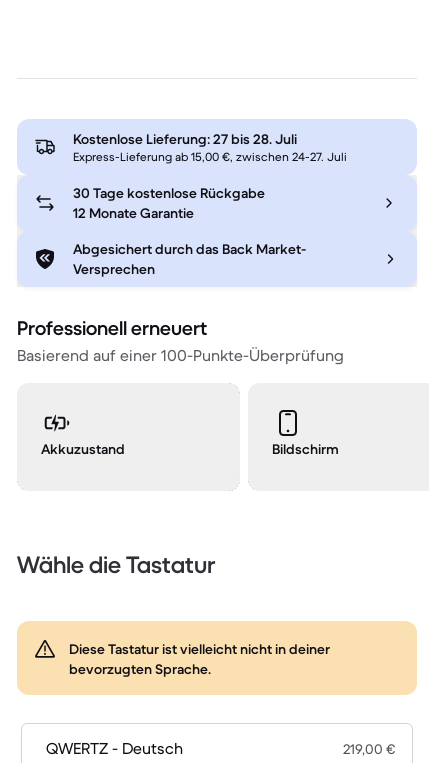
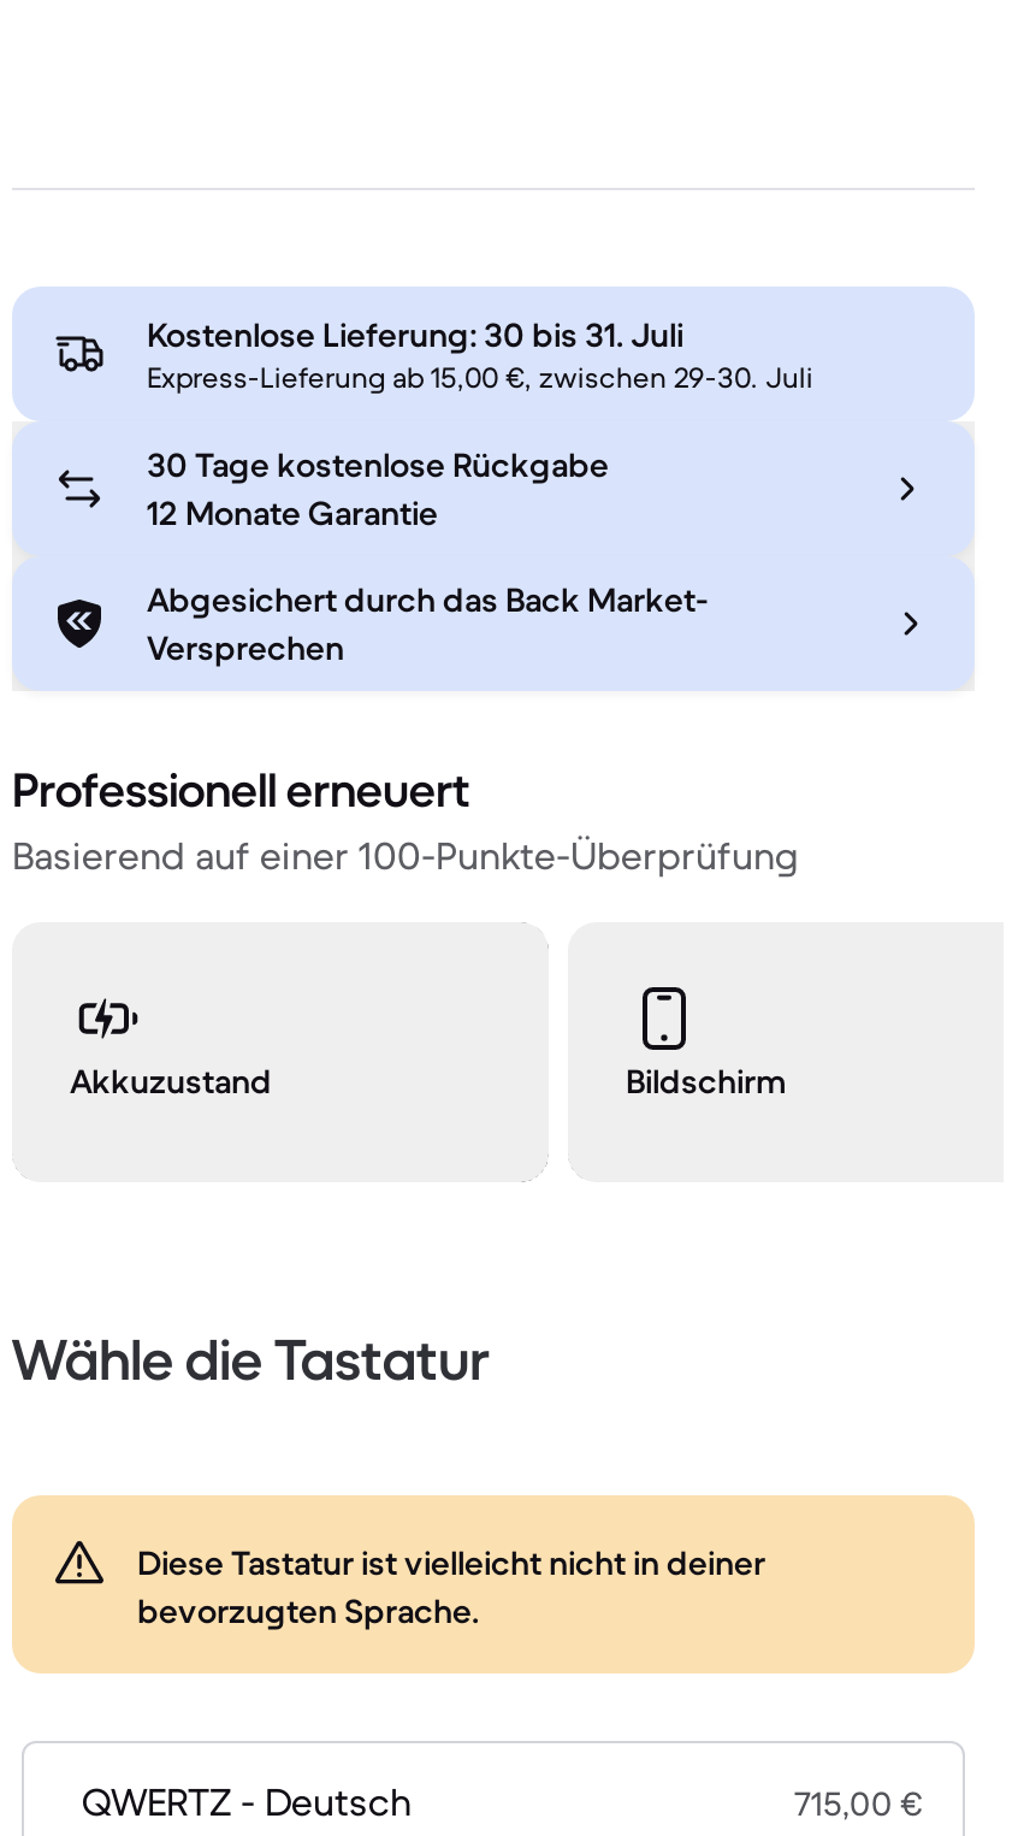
- Kostenlose Lieferung: 27 bis 28. Juli
+ Kostenlose Lieferung: 30 bis 31. Juli

- Express-Lieferung ab 15,00 €, zwischen 24-27. Juli
+ Express-Lieferung ab 15,00 €, zwischen 29-30. Juli

- 219,00 €
+ 715,00 €
